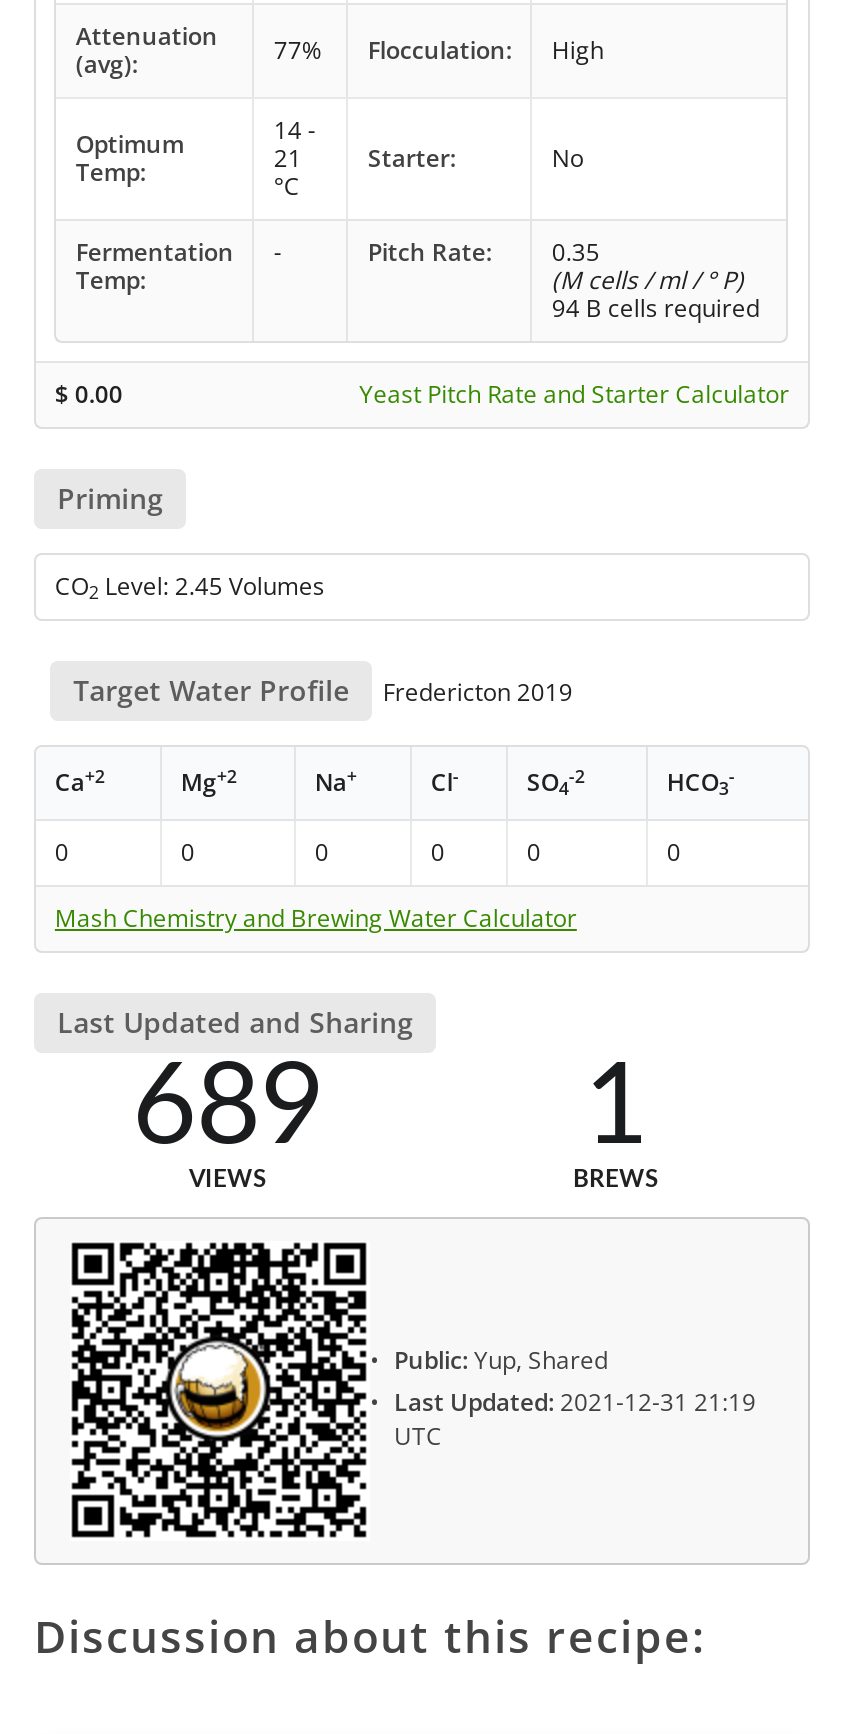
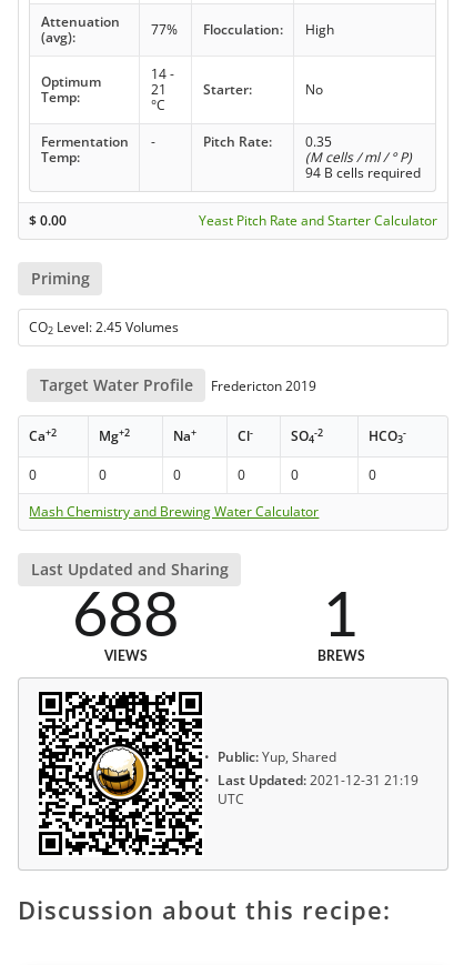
- 689
+ 688
